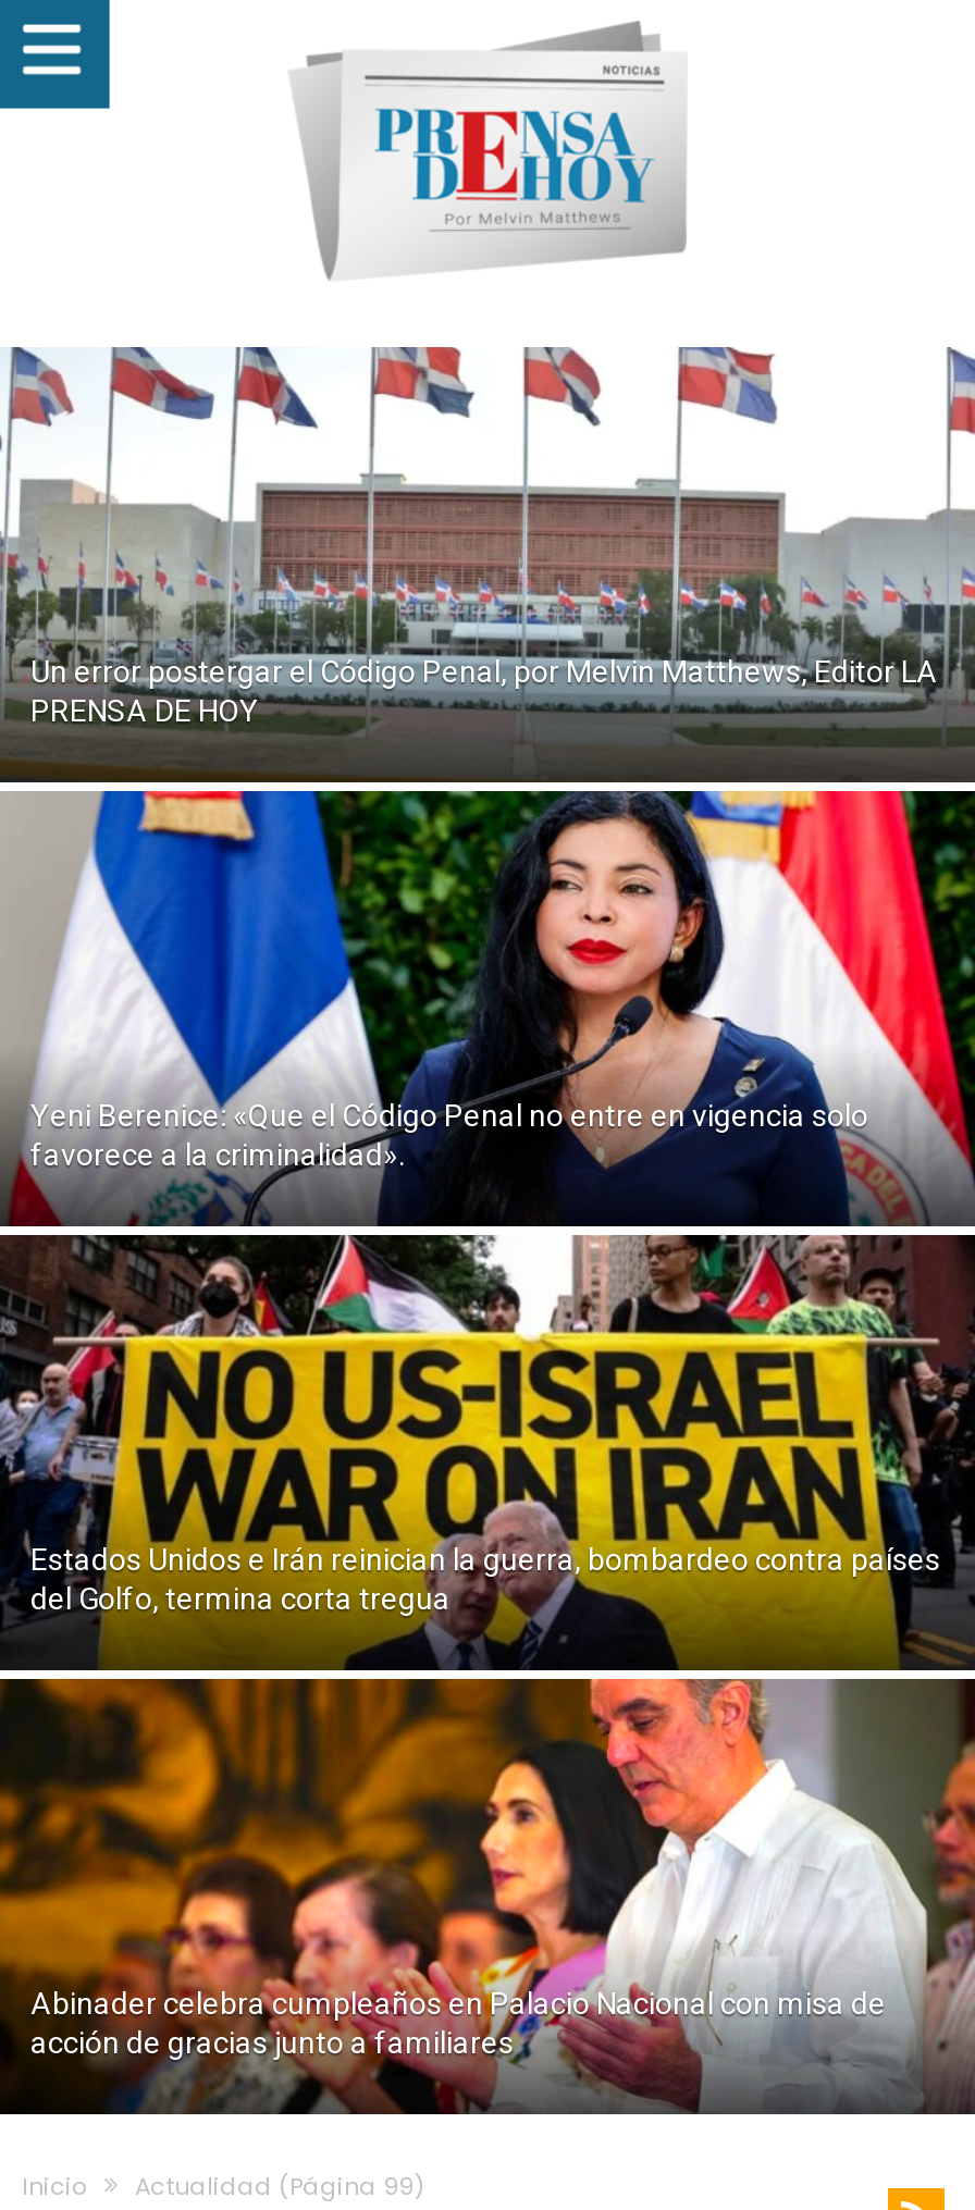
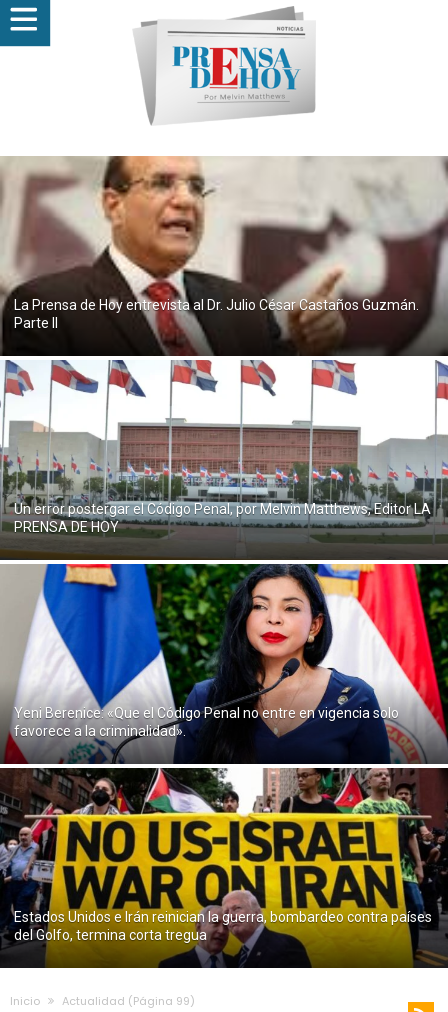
+ [image]
+ La Prensa de Hoy entrevista al Dr. Julio César Castaños Guzmán.
+ Parte II

moved down: [image] | Un error postergar el Código Penal, por Melvin Matthews, Editor LA | PRENSA DE HOY | favorece a la criminalidad». | Estados Unidos e Irán reinician la guerra, bombardeo contra países | del Golfo, termina corta tregua

- [image]
- Abinader celebra cumpleaños en Palacio Nacional con misa de
- acción de gracias junto a familiares
